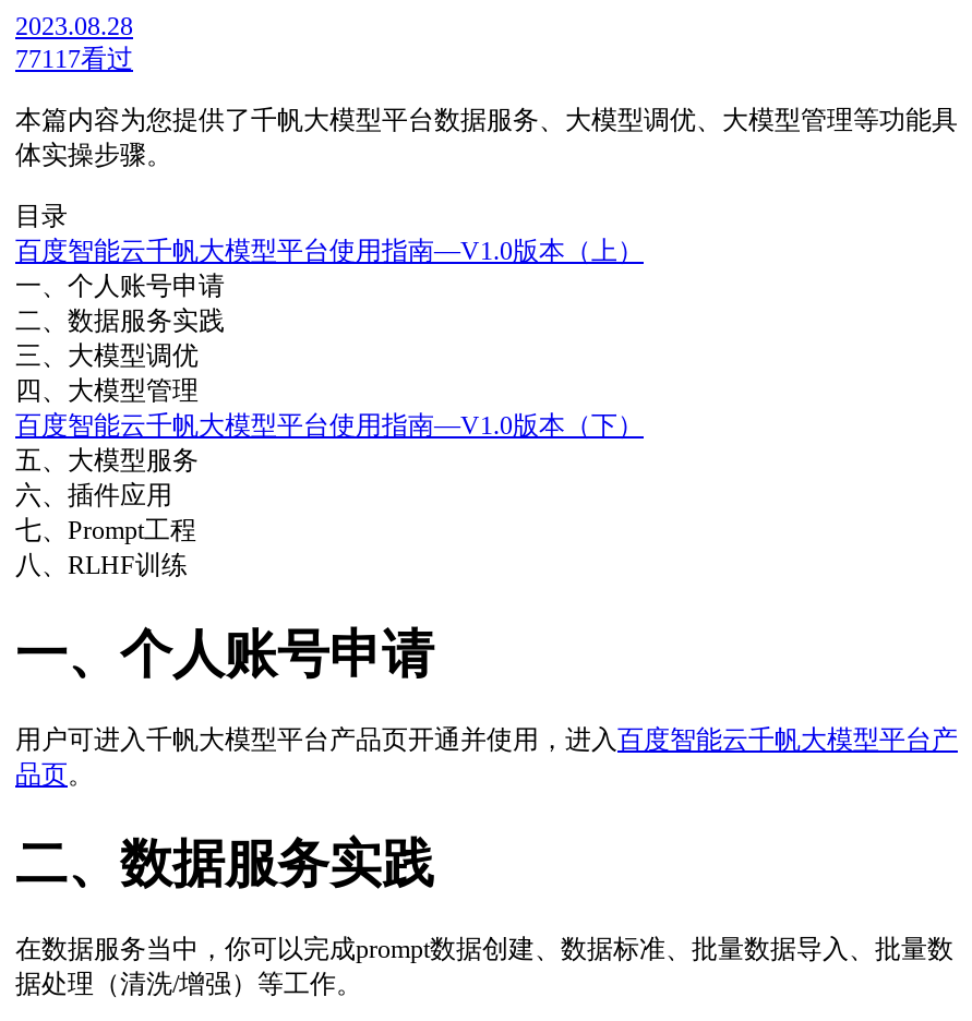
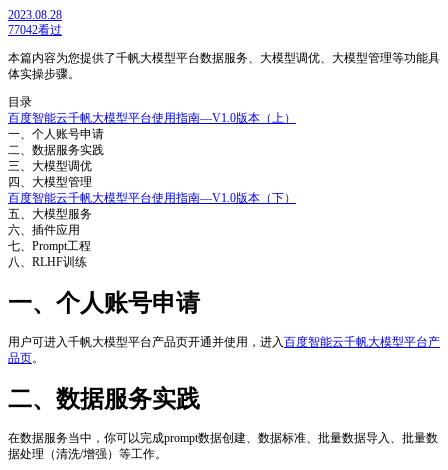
- 77117看过
+ 77042看过
